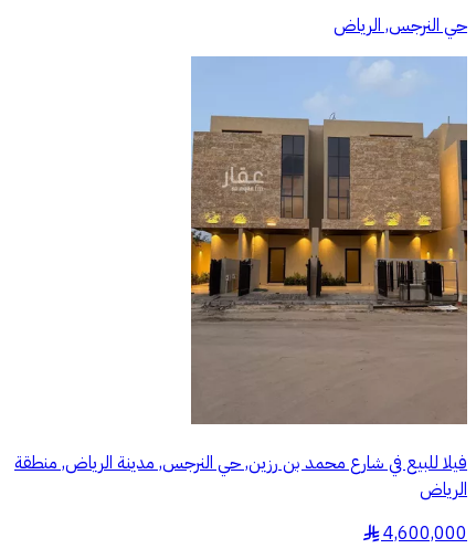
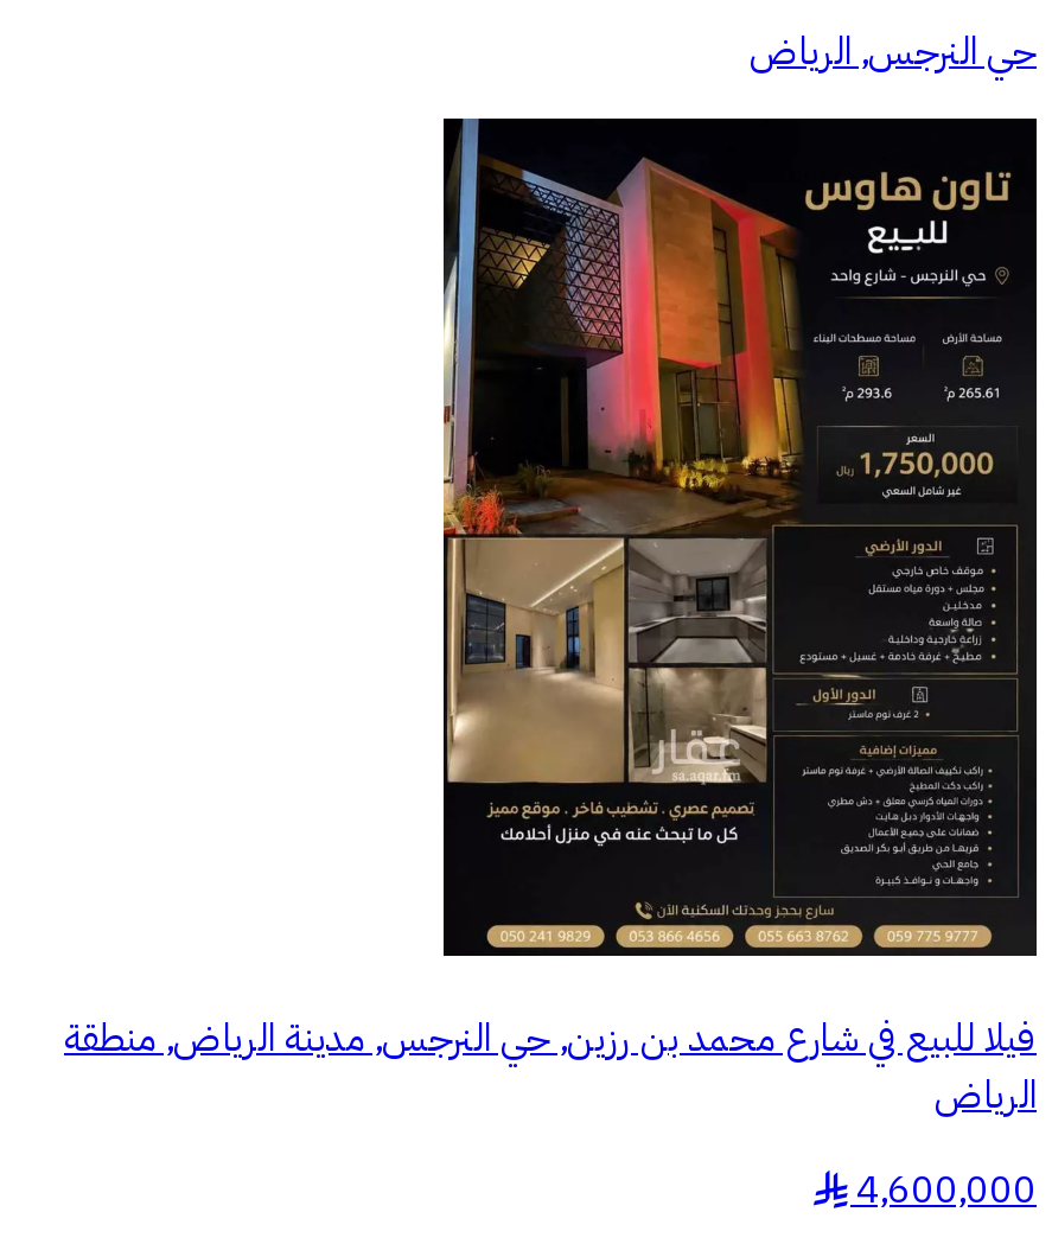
- [image]
+ [image]
